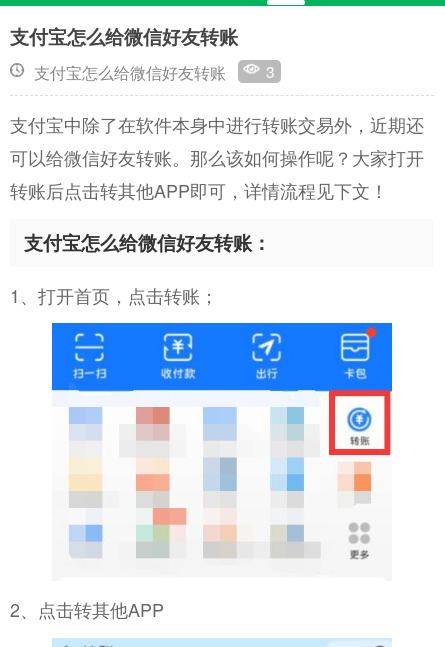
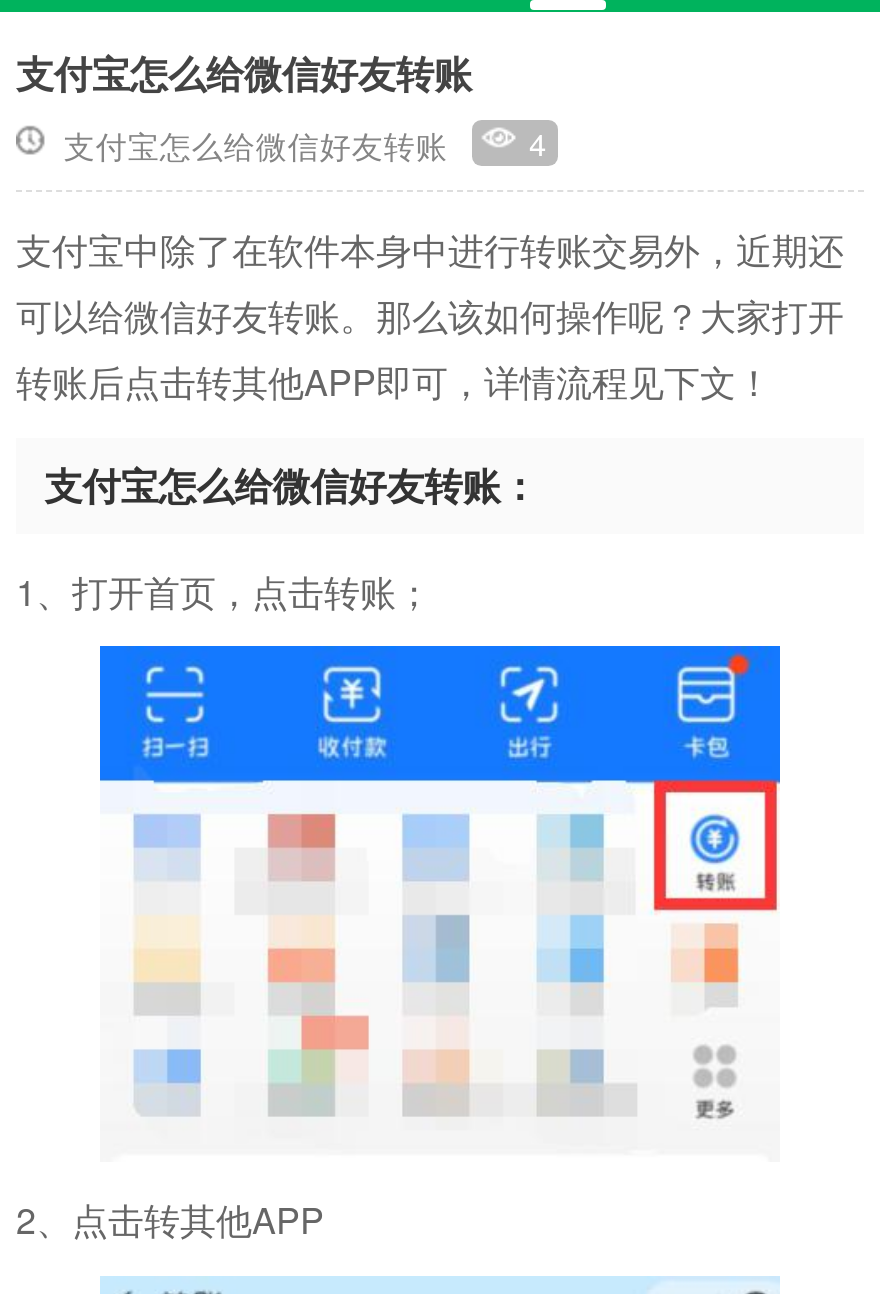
- 支付宝怎么给微信好友转账 3
+ 支付宝怎么给微信好友转账 4
